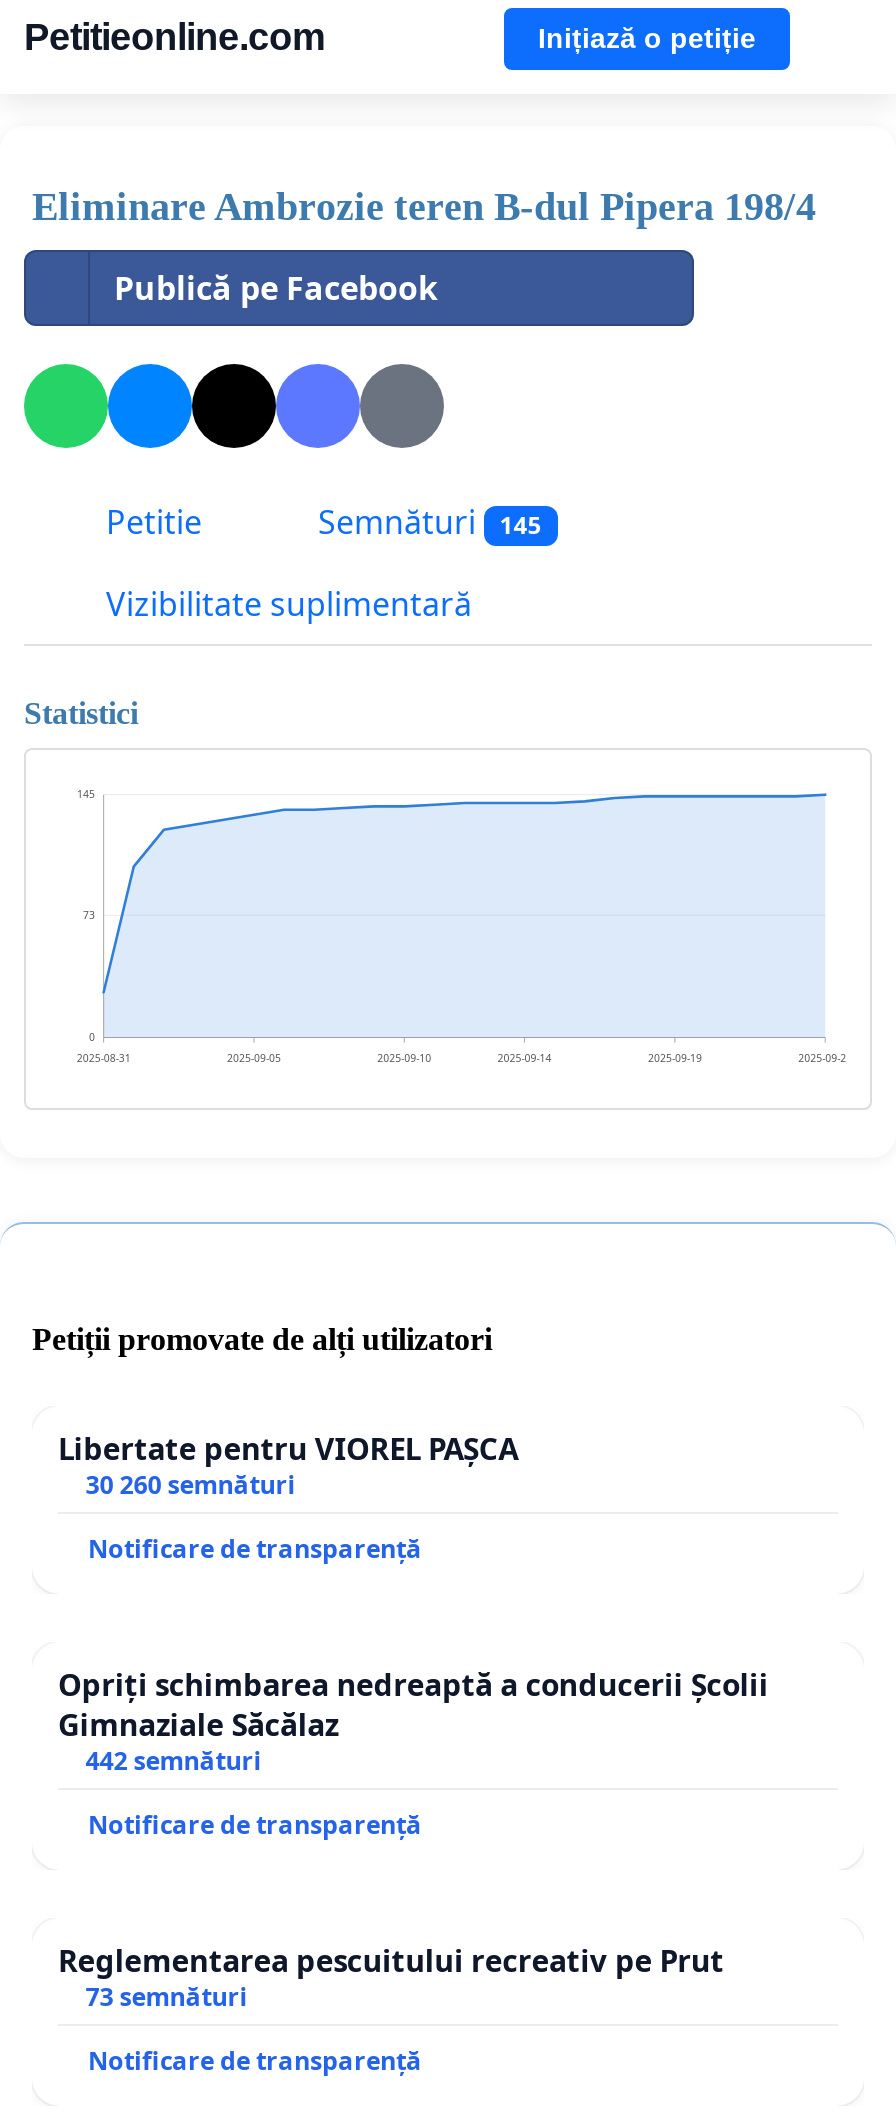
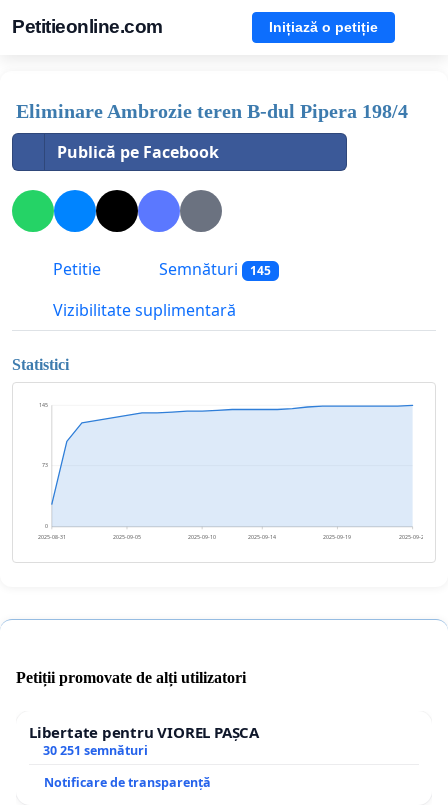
- 30 260 semnături
- Notificare de transparență
- Opriți schimbarea nedreaptă a conducerii Școlii
- Gimnaziale Săcălaz
- 442 semnături
- Notificare de transparență
- Reglementarea pescuitului recreativ pe Prut
- 73 semnături
+ 30 251 semnături
